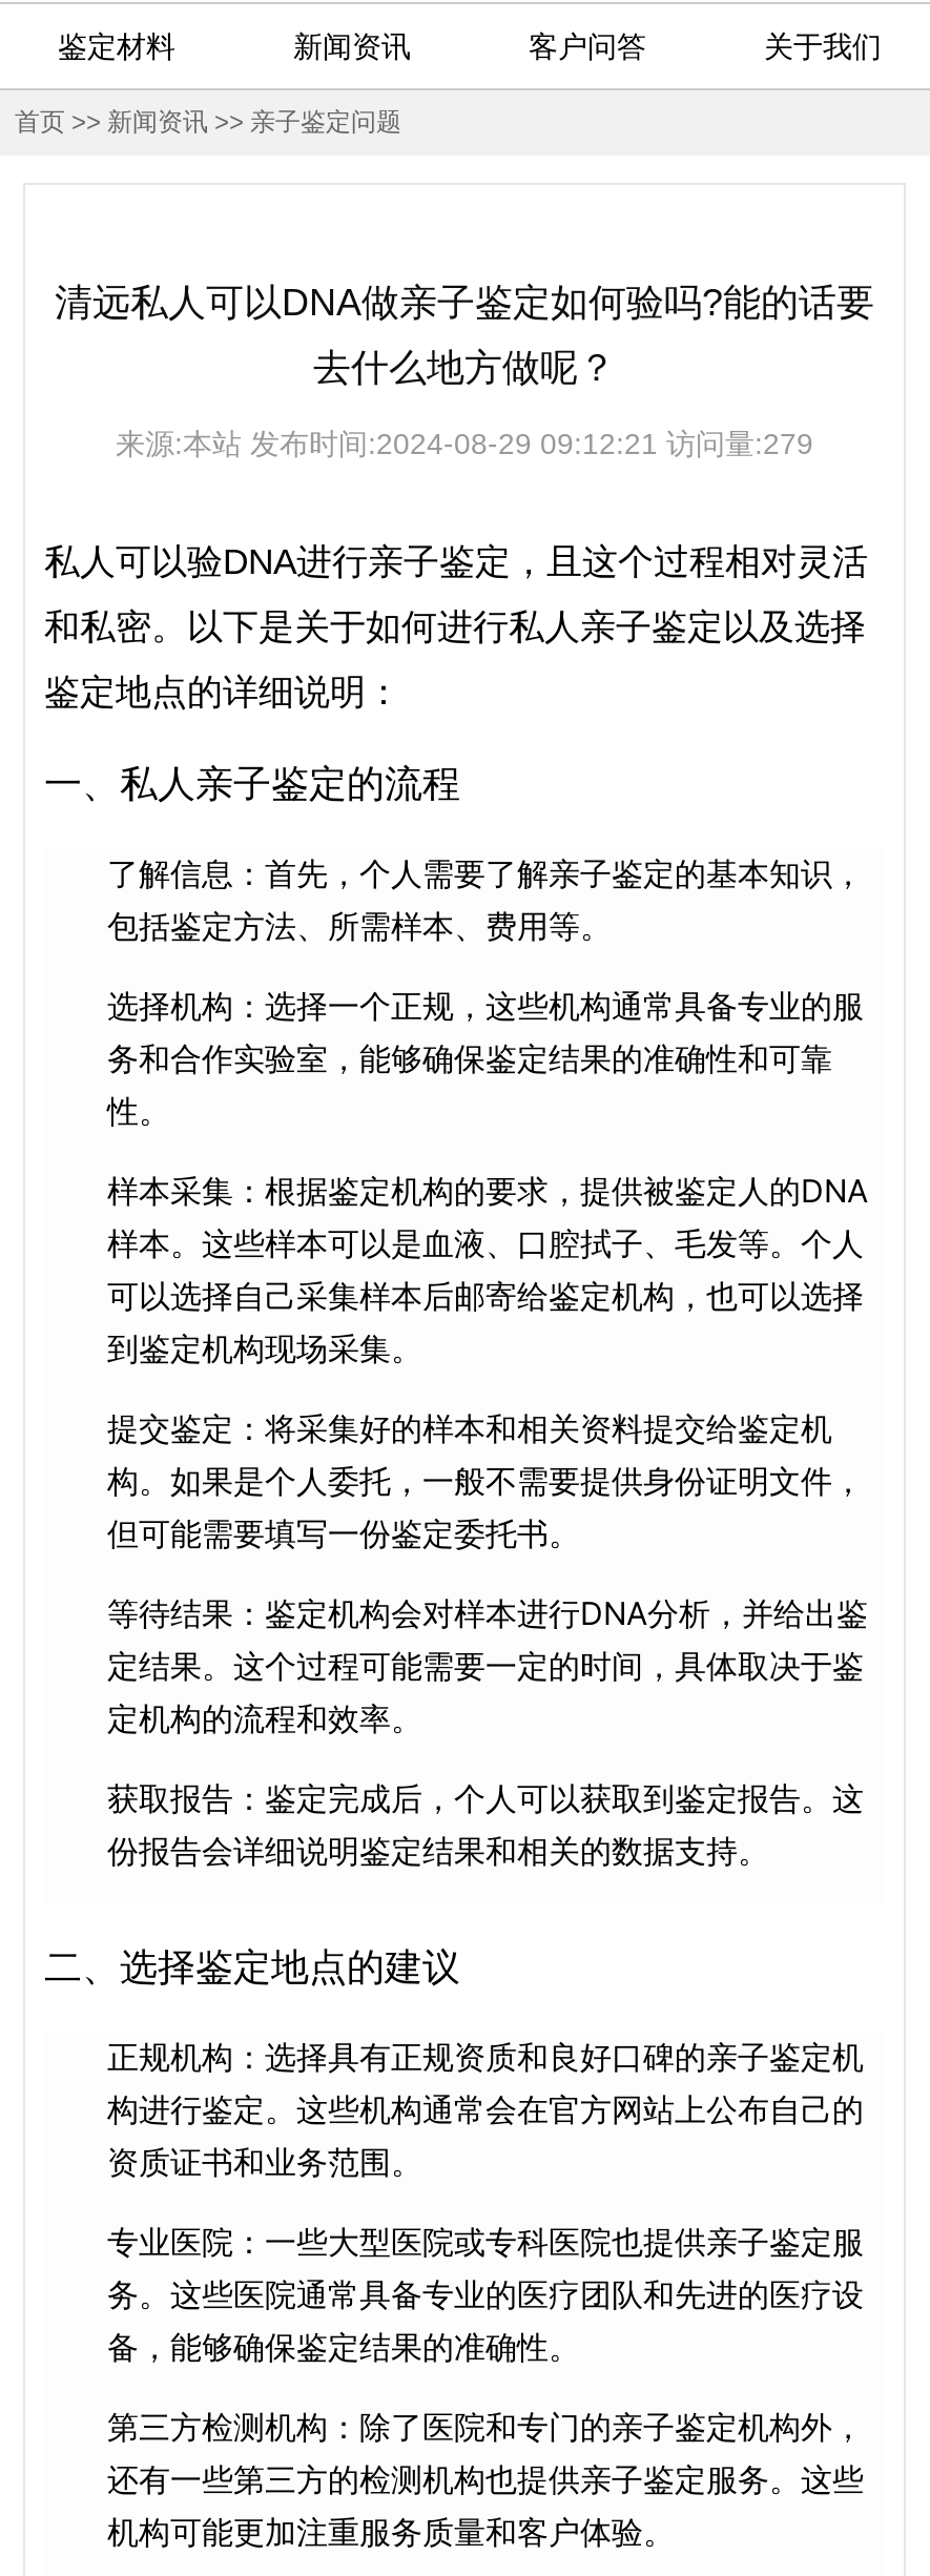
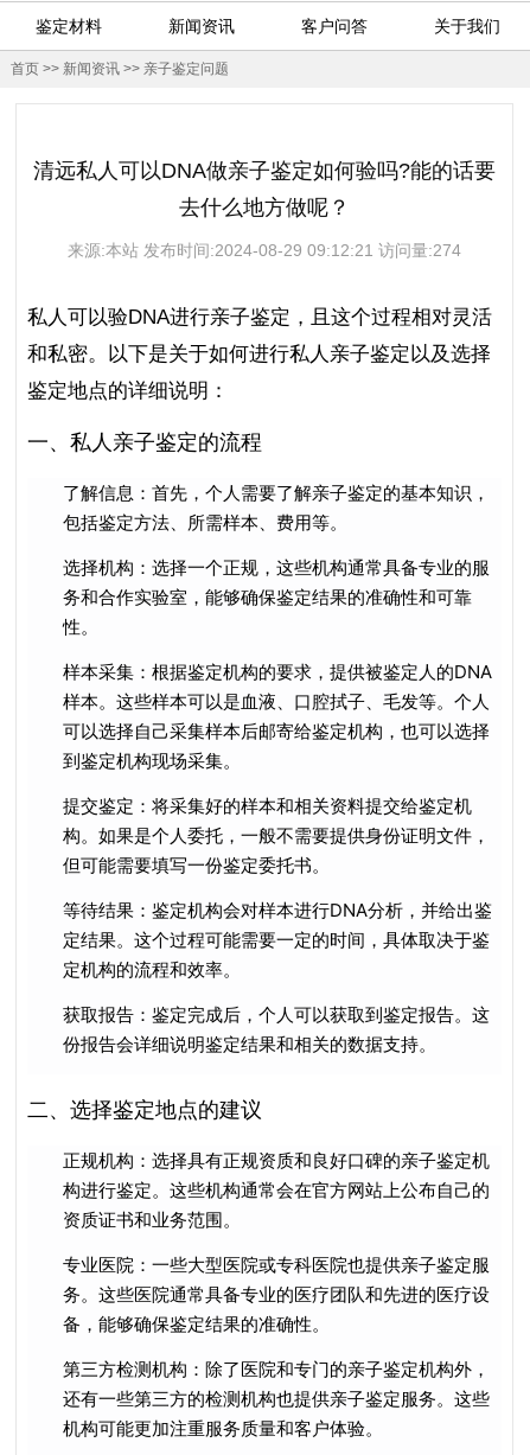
- 来源:本站 发布时间:2024-08-29 09:12:21 访问量:279
+ 来源:本站 发布时间:2024-08-29 09:12:21 访问量:274
